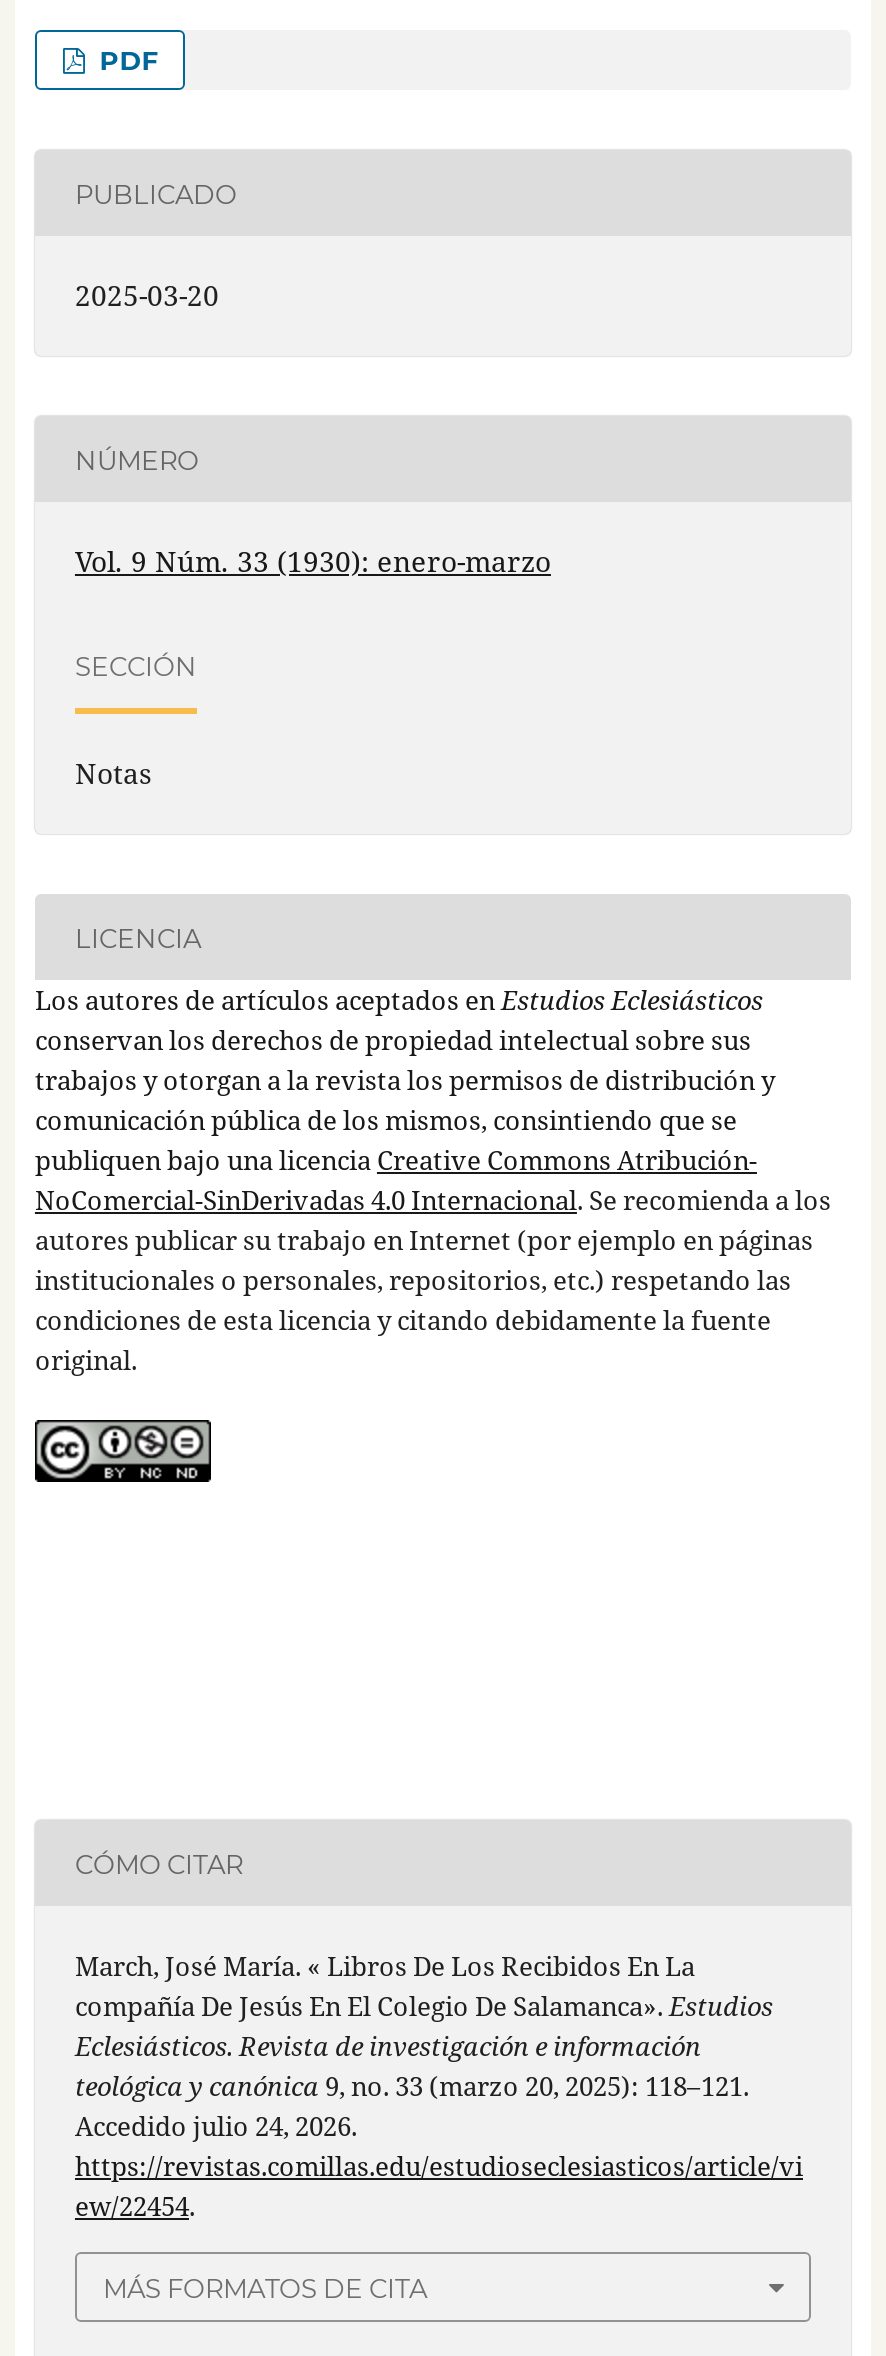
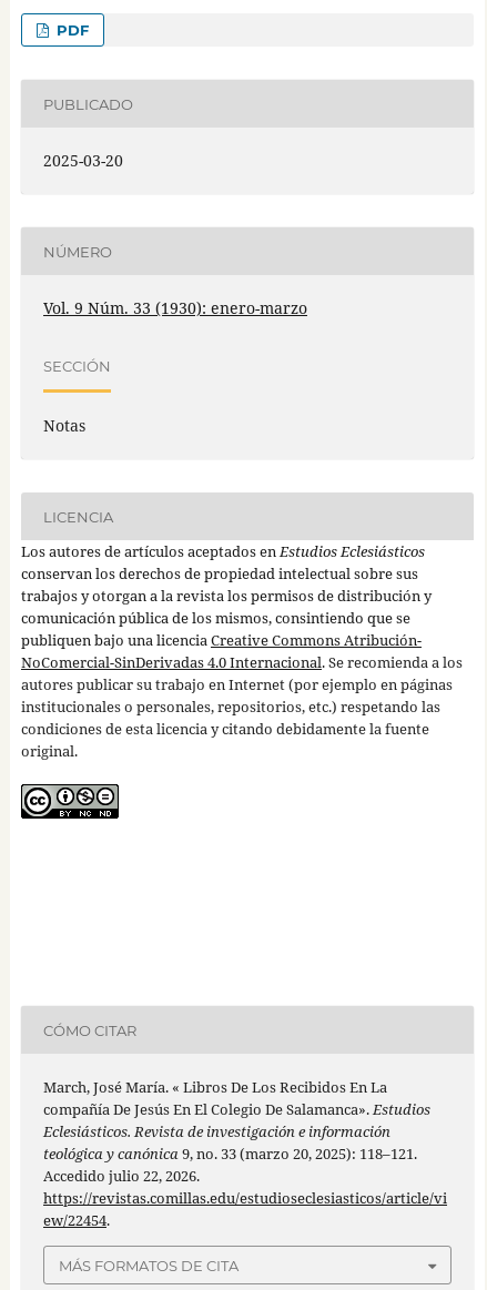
- Accedido julio 24, 2026.
+ Accedido julio 22, 2026.
